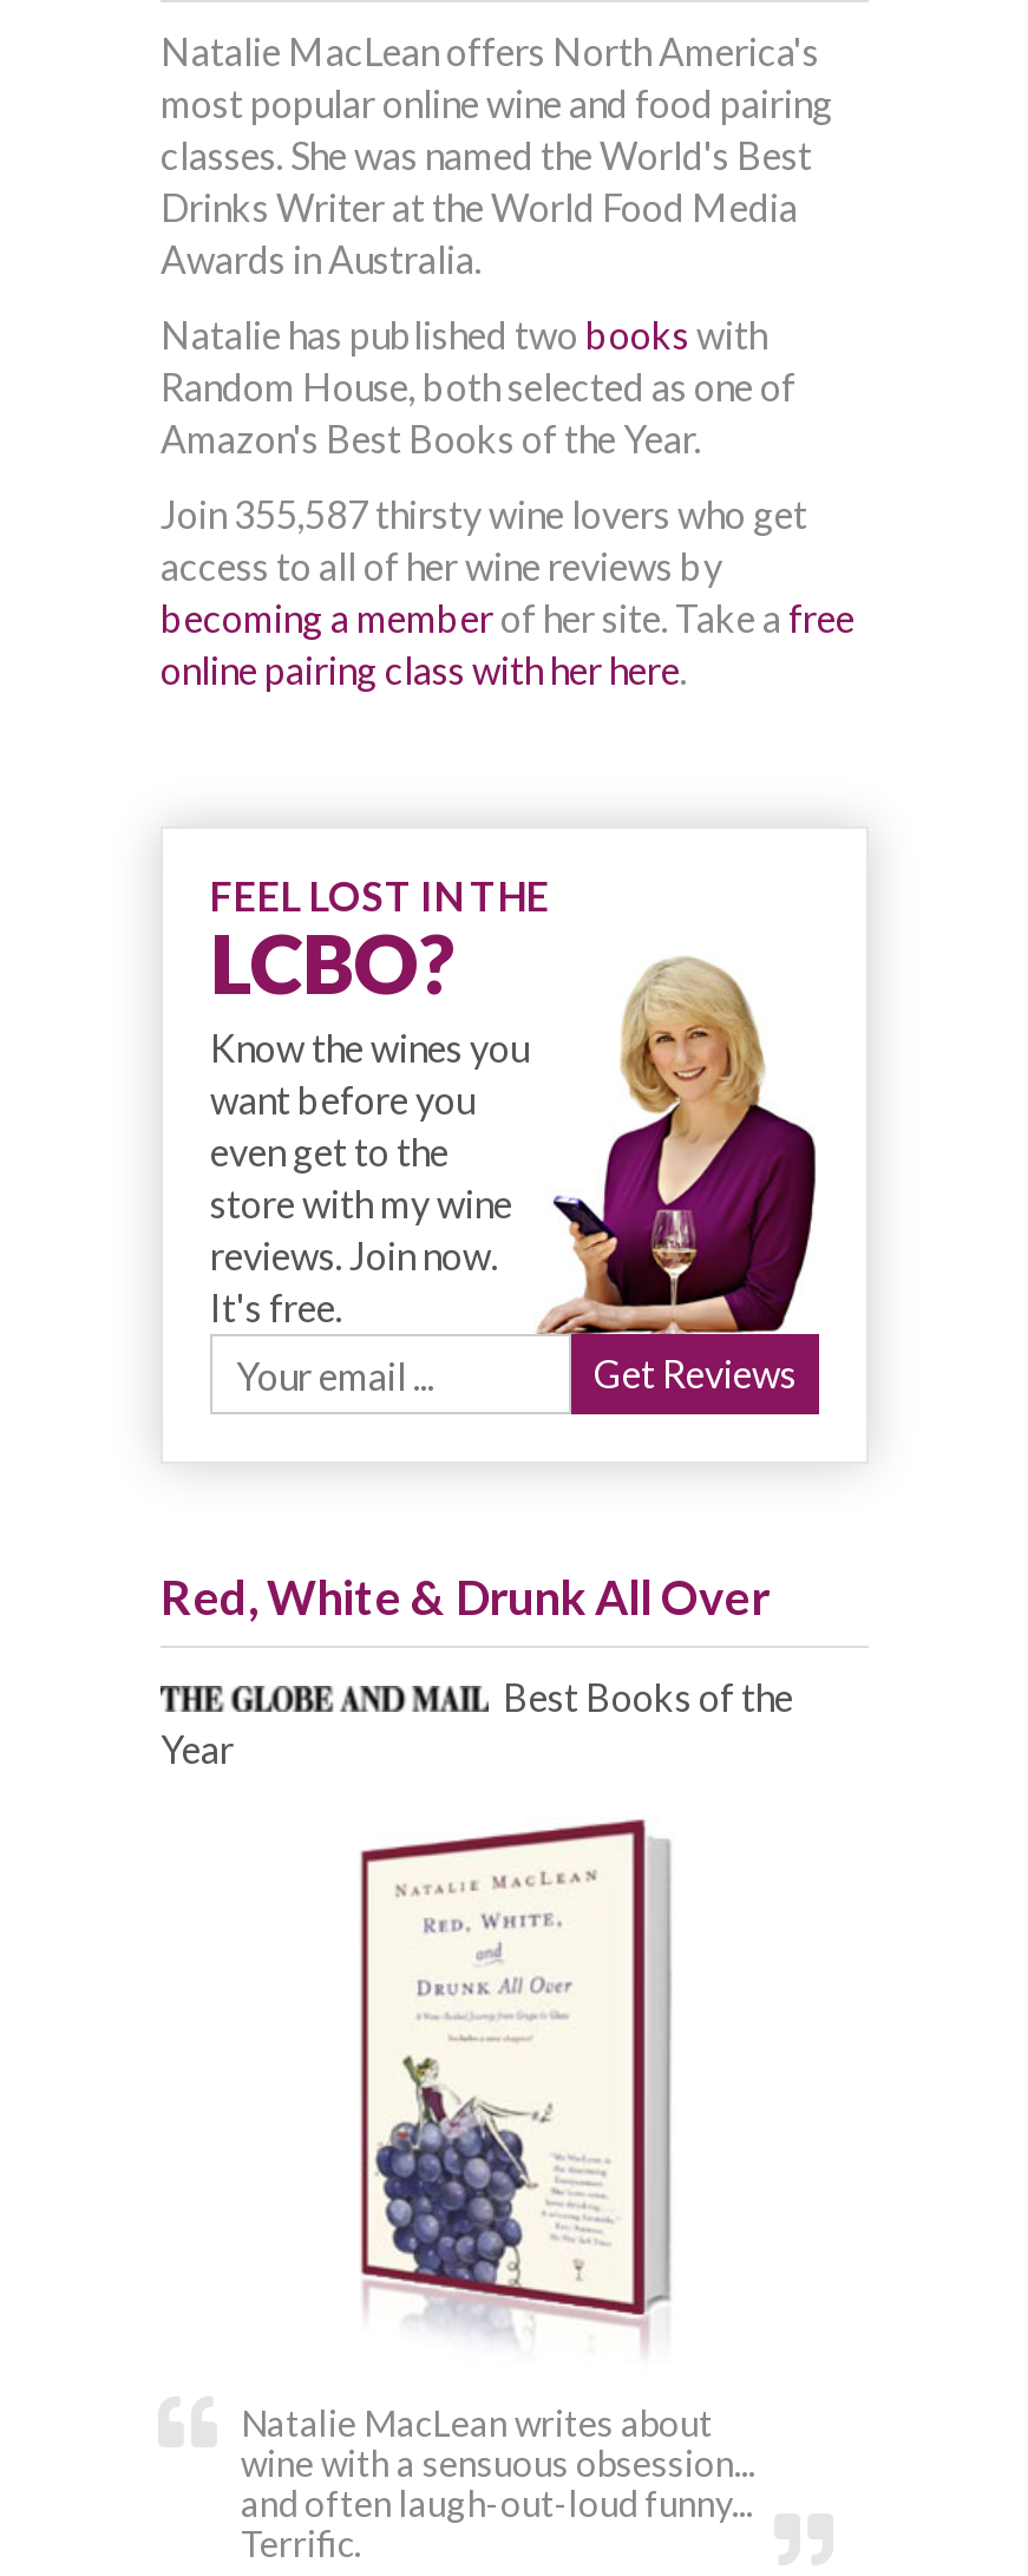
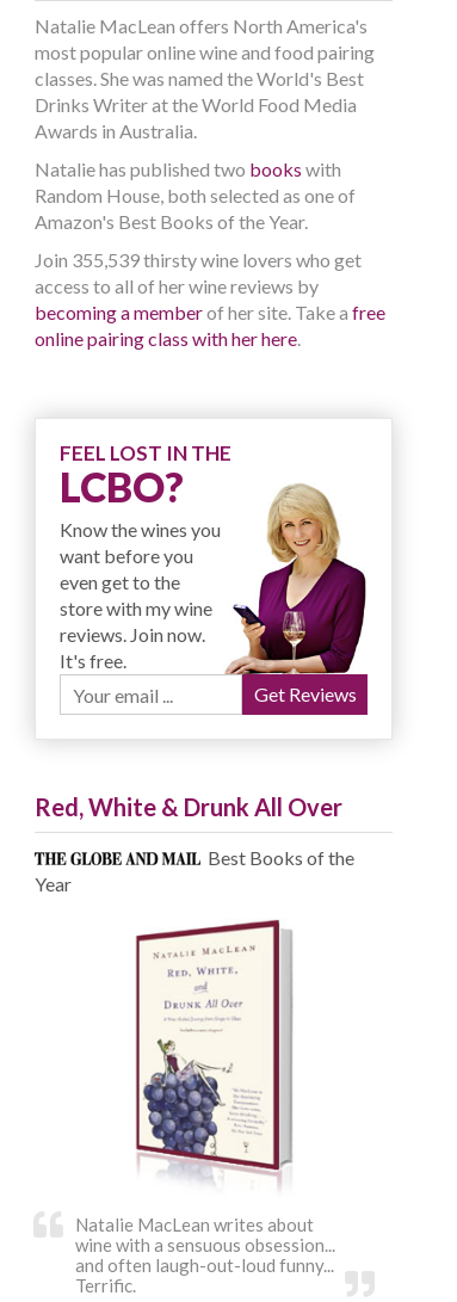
- Join 355,587 thirsty wine lovers who get
+ Join 355,539 thirsty wine lovers who get
